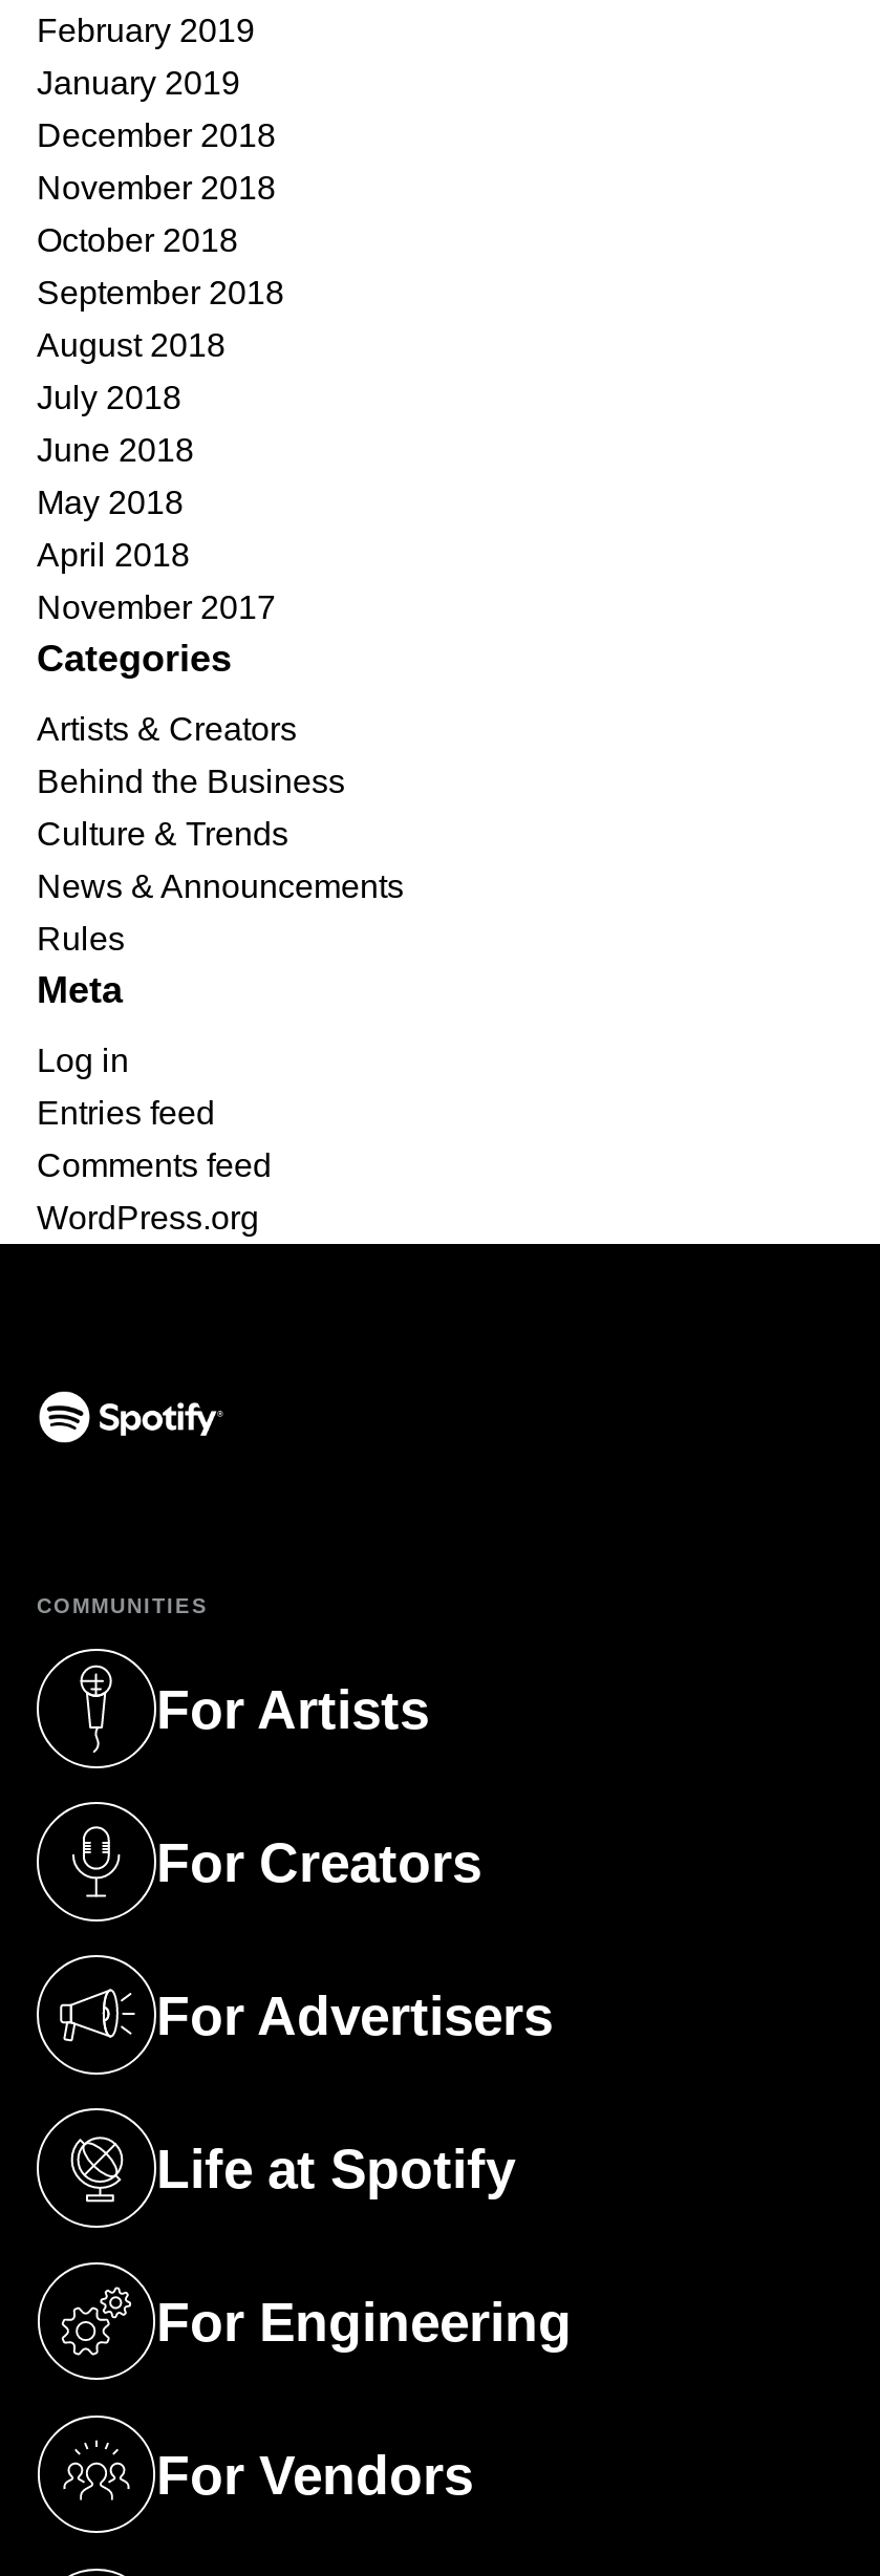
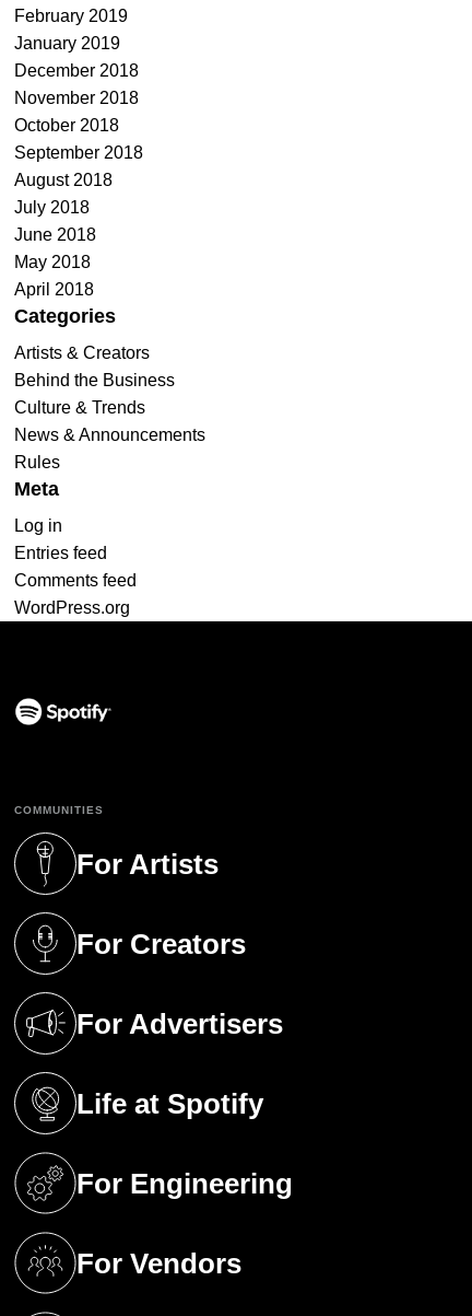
- November 2017
